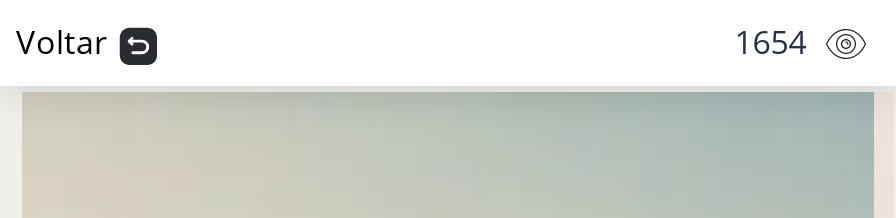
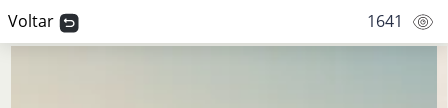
- 1654
+ 1641
